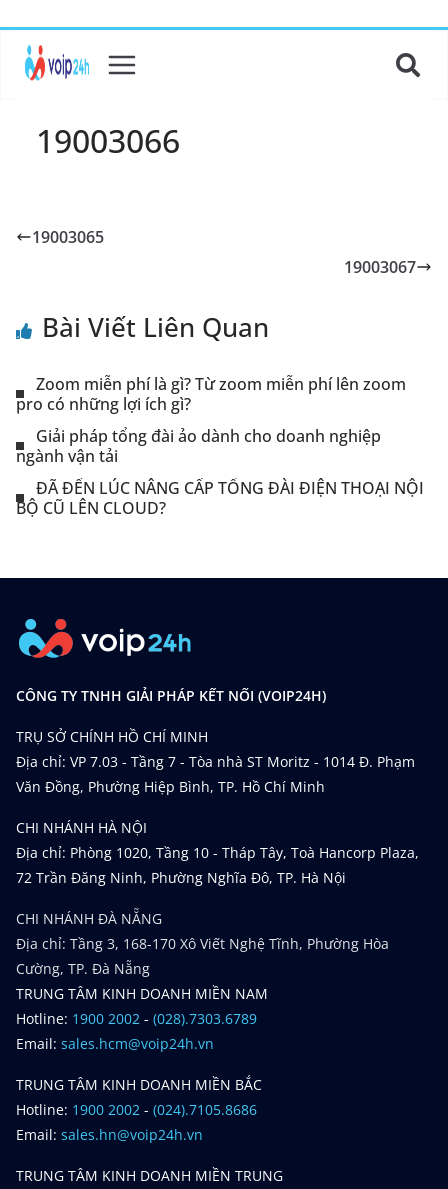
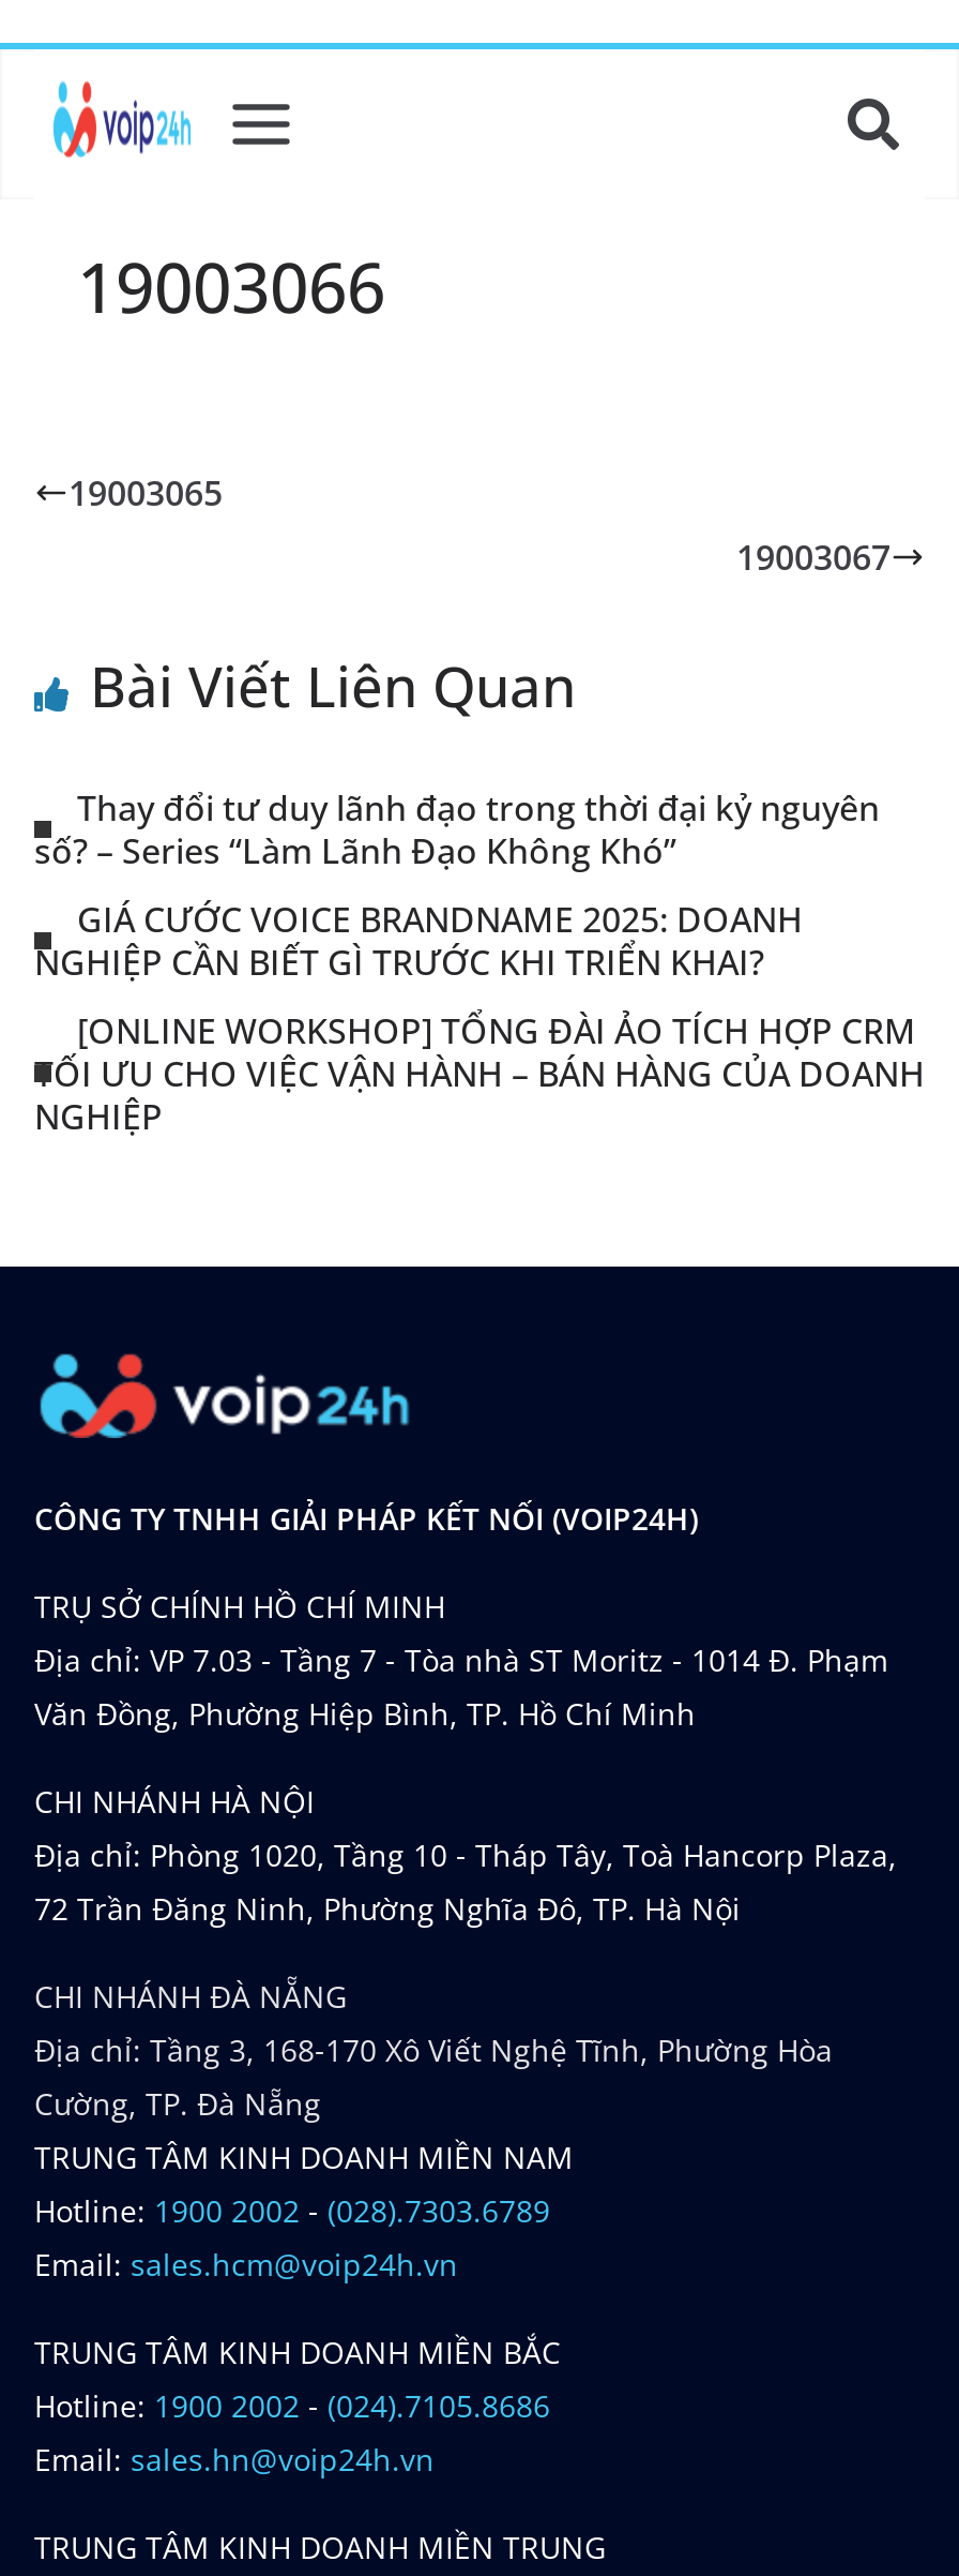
- Zoom miễn phí là gì? Từ zoom miễn phí lên zoom
- pro có những lợi ích gì?
+ Thay đổi tư duy lãnh đạo trong thời đại kỷ nguyên
+ số? – Series “Làm Lãnh Đạo Không Khó”

- Giải pháp tổng đài ảo dành cho doanh nghiệp
- ngành vận tải
+ GIÁ CƯỚC VOICE BRANDNAME 2025: DOANH
+ NGHIỆP CẦN BIẾT GÌ TRƯỚC KHI TRIỂN KHAI?

- ĐÃ ĐẾN LÚC NÂNG CẤP TỔNG ĐÀI ĐIỆN THOẠI NỘI
- BỘ CŨ LÊN CLOUD?
+ [ONLINE WORKSHOP] TỔNG ĐÀI ẢO TÍCH HỢP CRM
+ TỐI ƯU CHO VIỆC VẬN HÀNH – BÁN HÀNG CỦA DOANH
+ NGHIỆP
